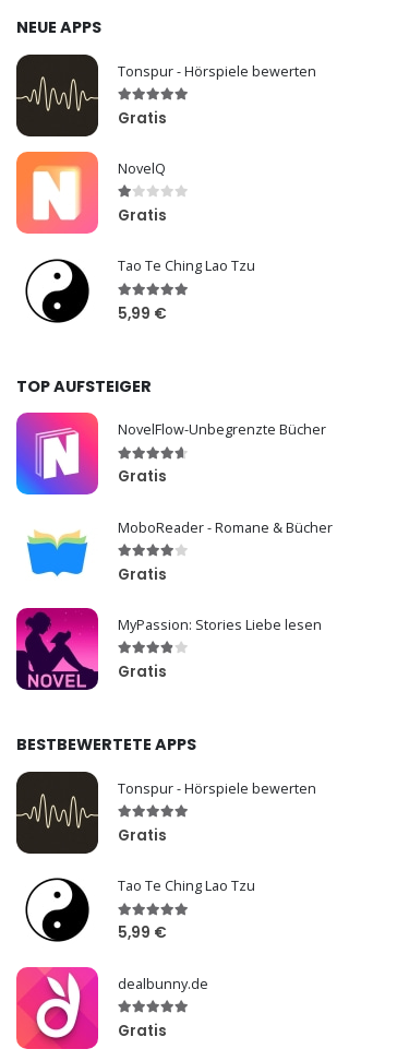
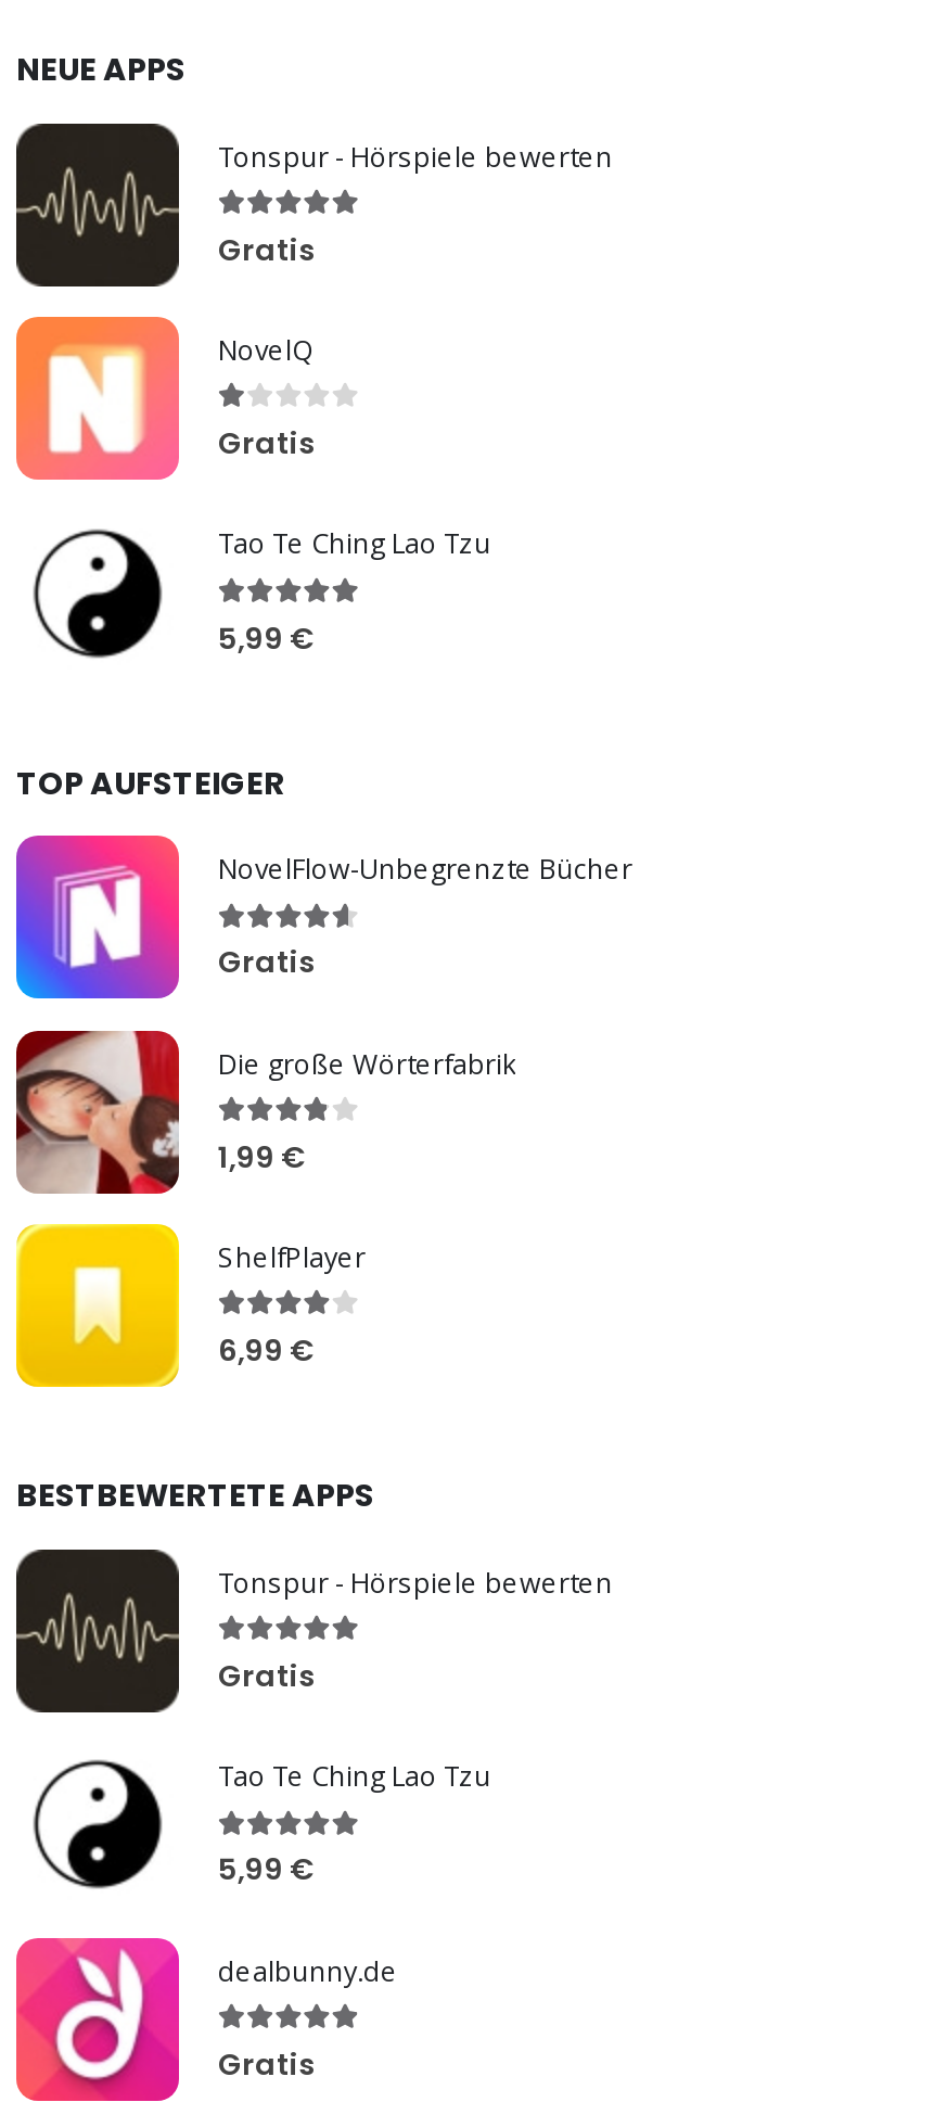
- [image]
- MoboReader - Romane & Bücher
+ [image]
+ Die große Wörterfabrik

- Gratis
+ 1,99 €

- [image]
- MyPassion: Stories Liebe lesen
+ [image]
+ ShelfPlayer

- Gratis
+ 6,99 €
